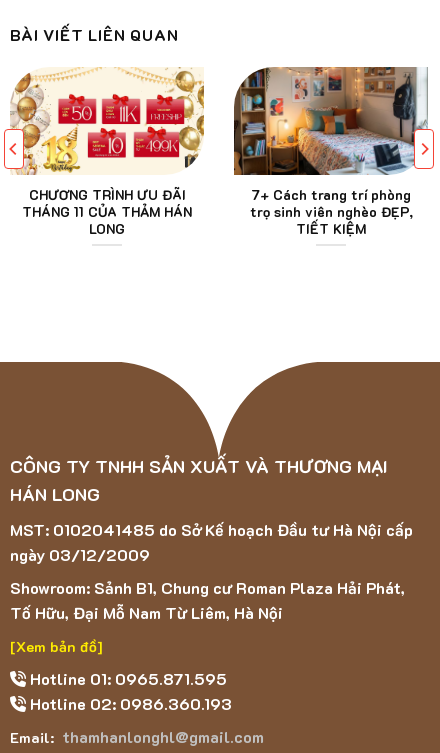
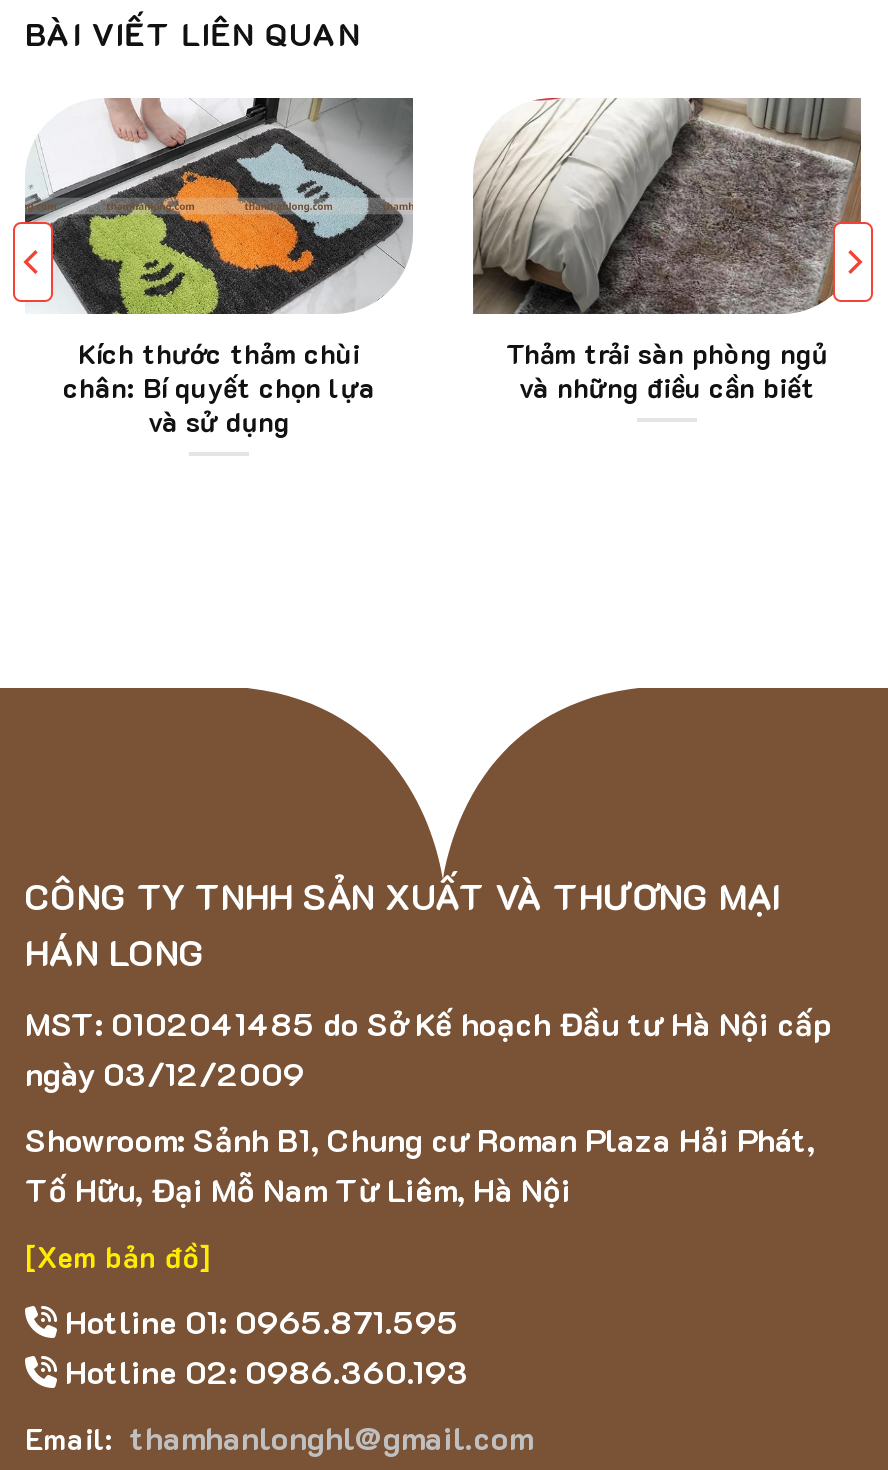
- [image]
- CHƯƠNG TRÌNH ƯU ĐÃI
- THÁNG 11 CỦA THẢM HÁN
- LONG
+ [image]
+ Kích thước thảm chùi
+ chân: Bí quyết chọn lựa
+ và sử dụng

- [image]
- 7+ Cách trang trí phòng
- trọ sinh viên nghèo ĐẸP,
- TIẾT KIỆM
+ [image]
+ Thảm trải sàn phòng ngủ
+ và những điều cần biết
